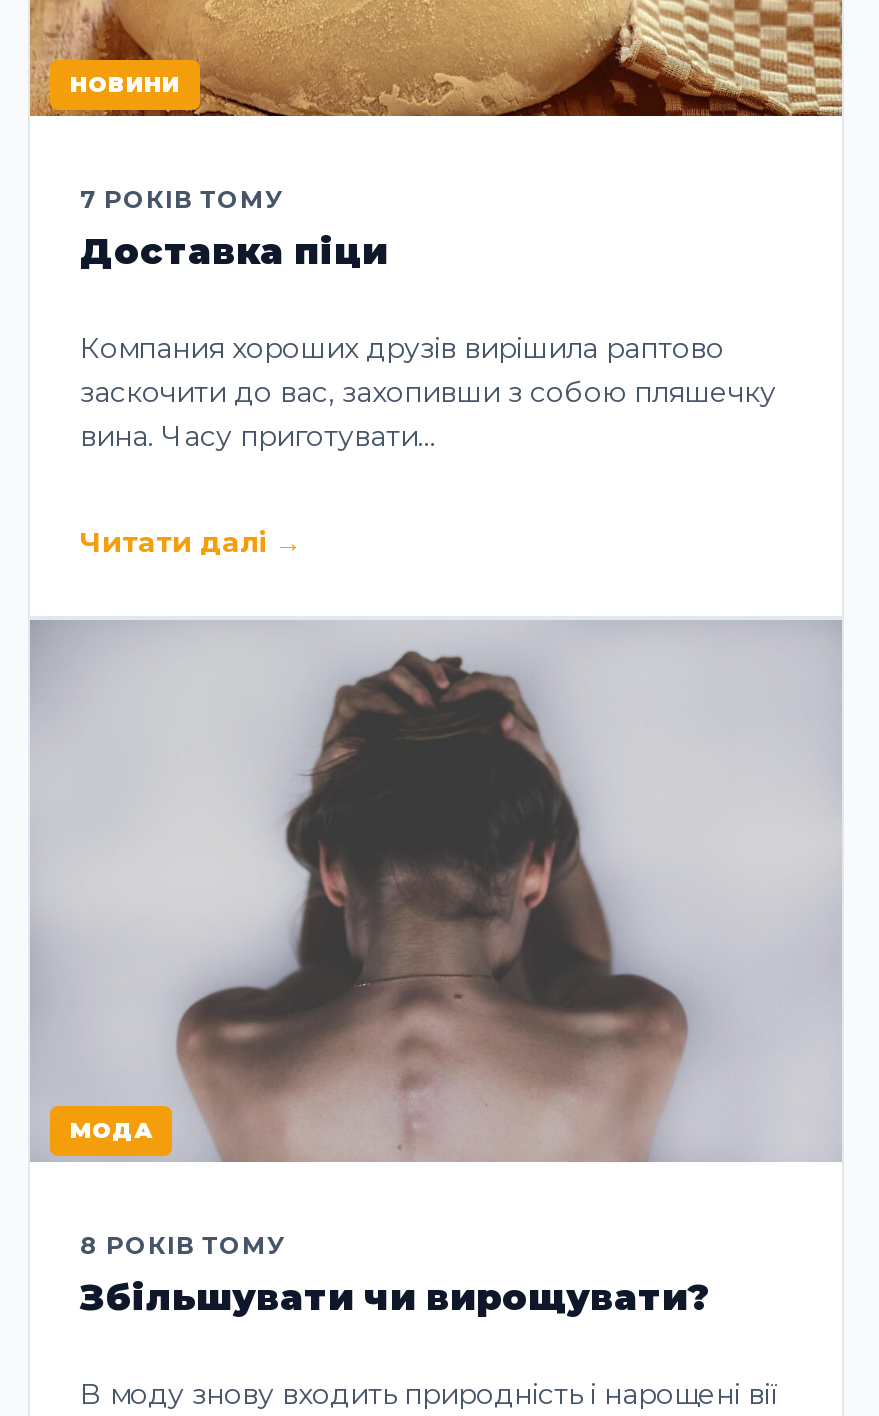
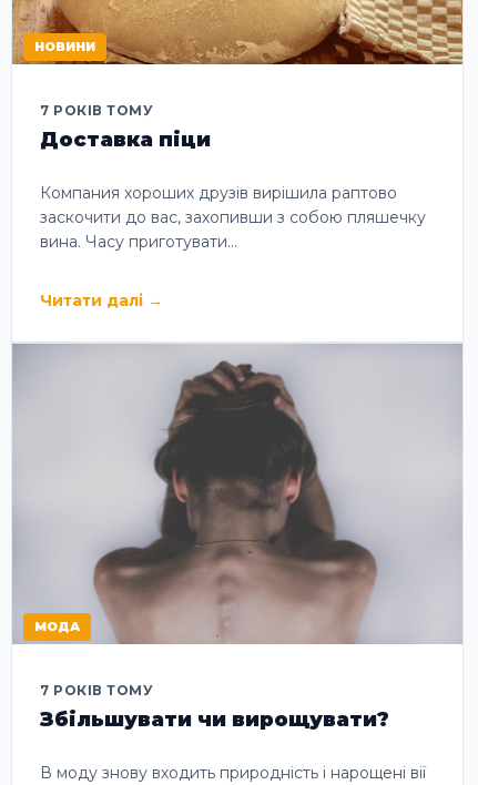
- 8 РОКІВ ТОМУ
+ 7 РОКІВ ТОМУ
